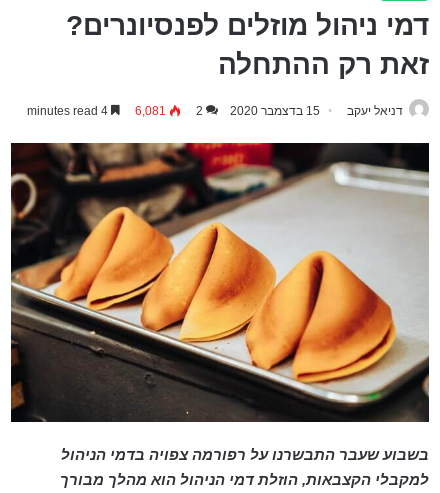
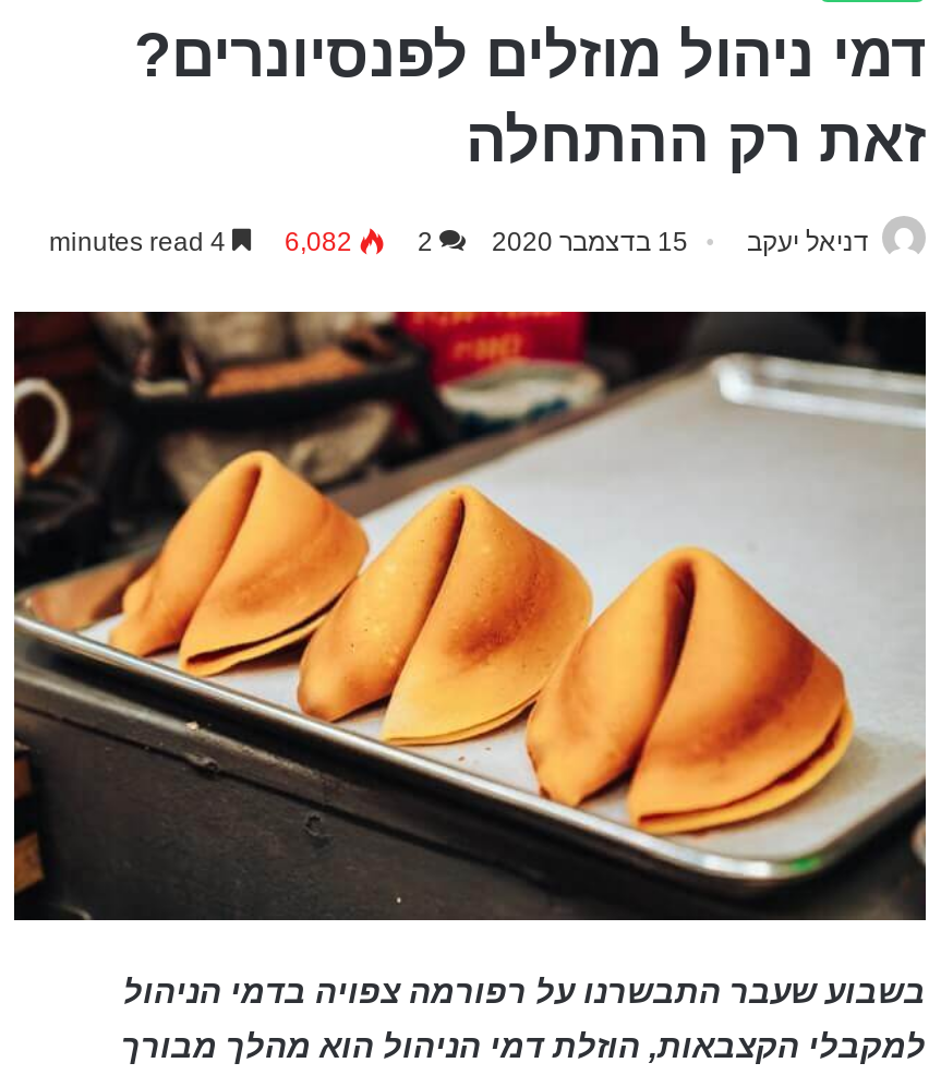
- 6,081
+ 6,082
